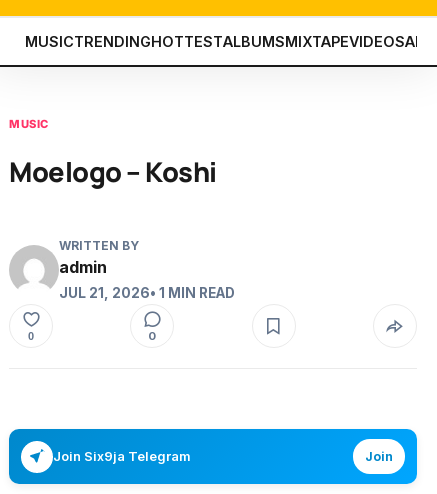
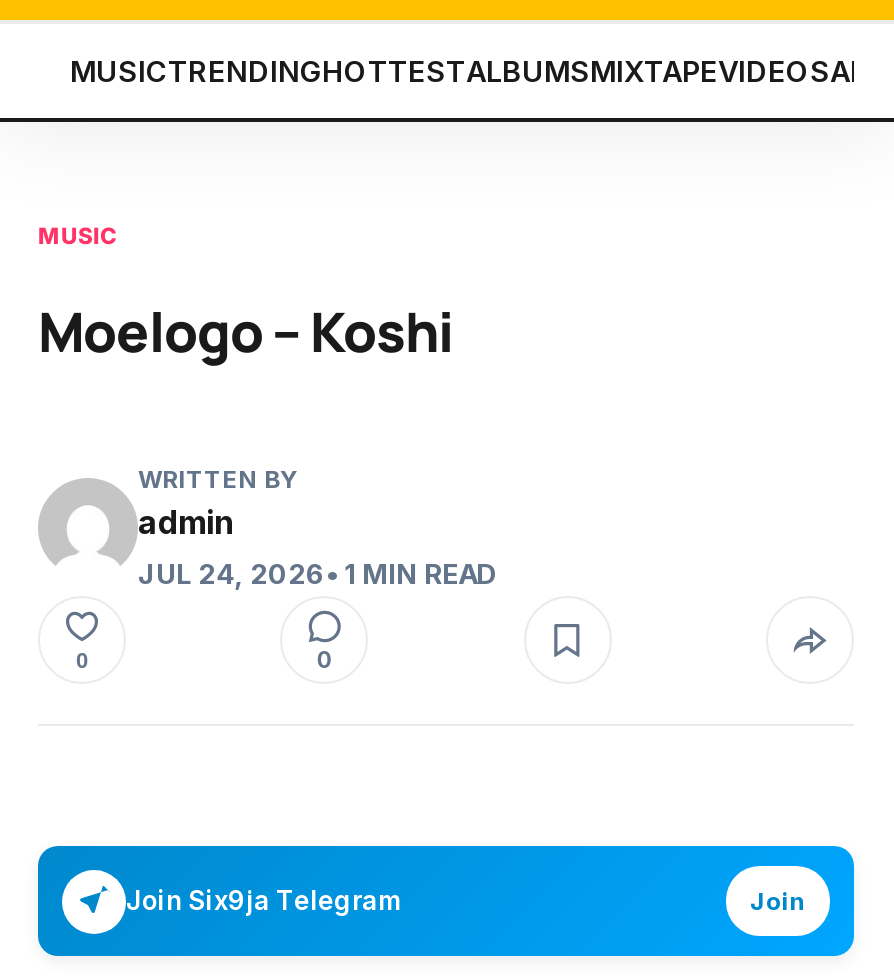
- JUL 21, 2026 • 1 MIN READ
+ JUL 24, 2026 • 1 MIN READ
